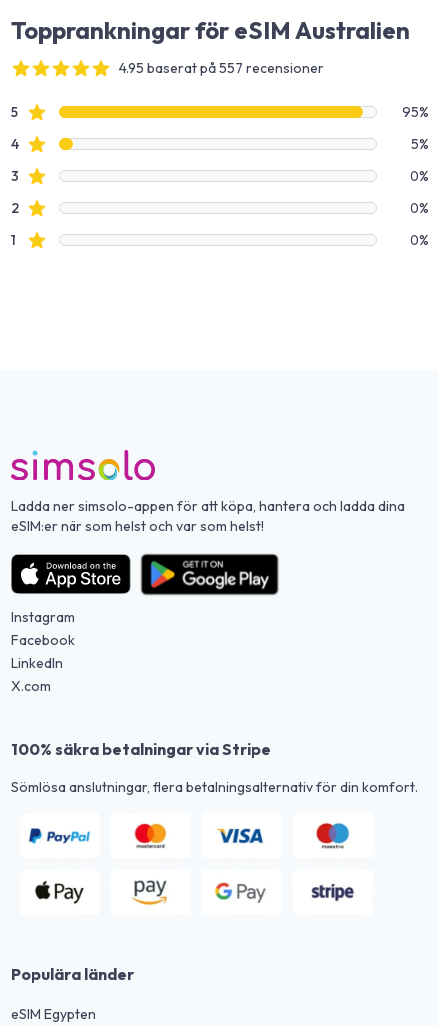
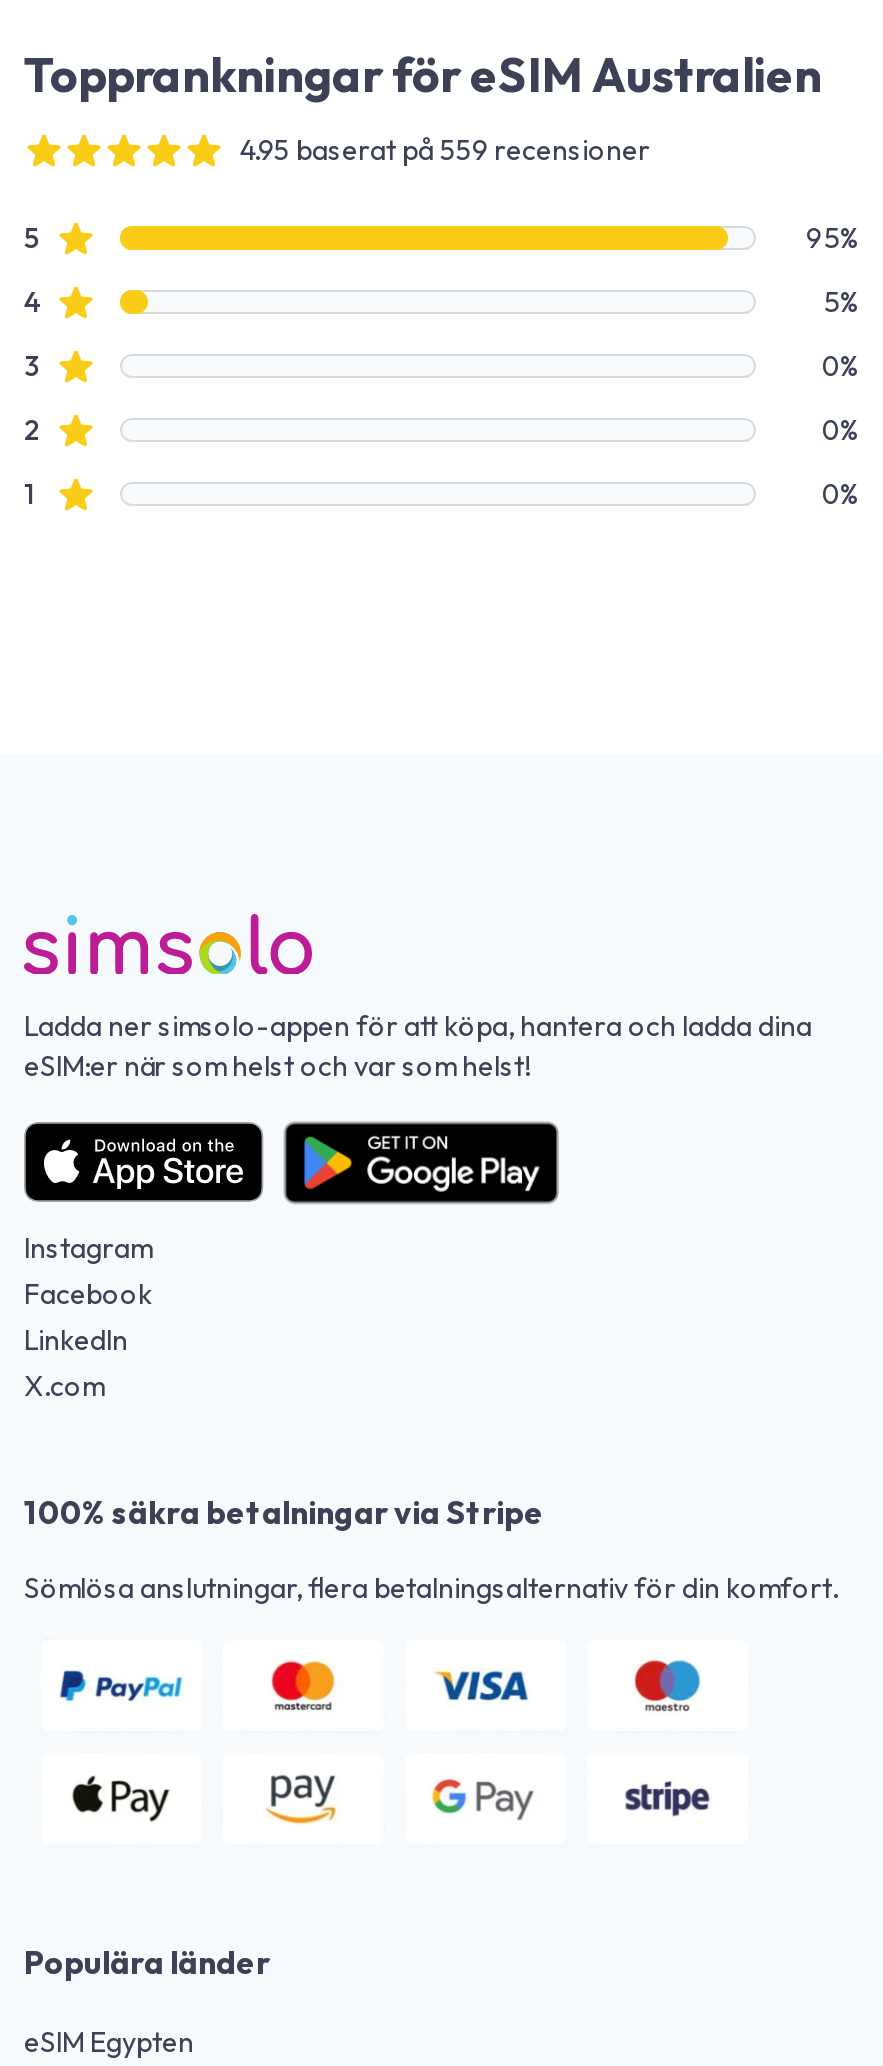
- 4.95 baserat på 557 recensioner
+ 4.95 baserat på 559 recensioner
